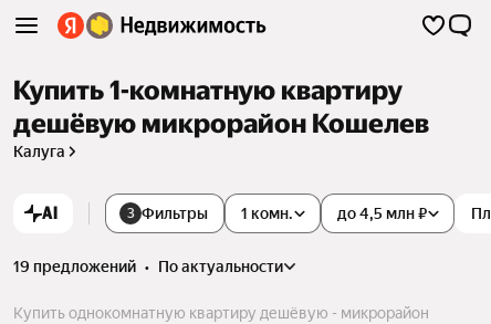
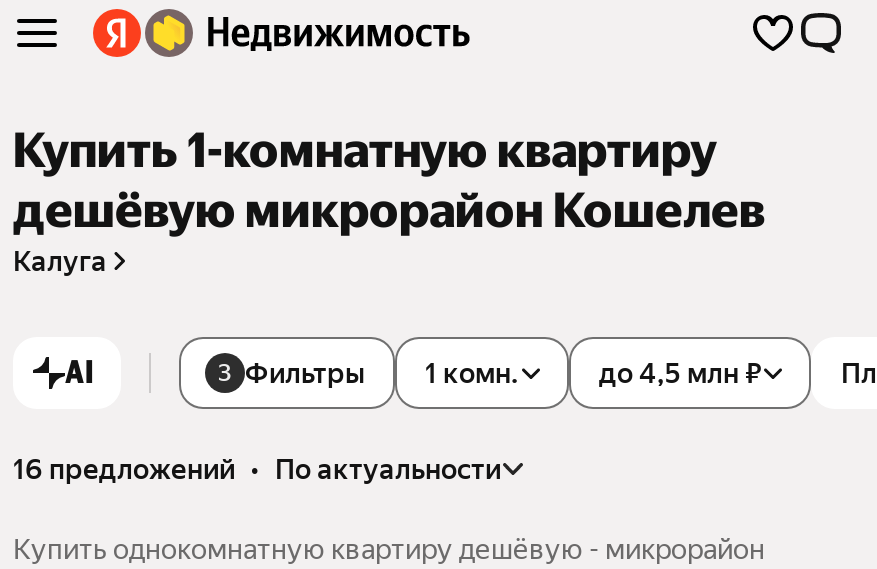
- 19 предложений • по актуальности
+ 16 предложений • по актуальности
